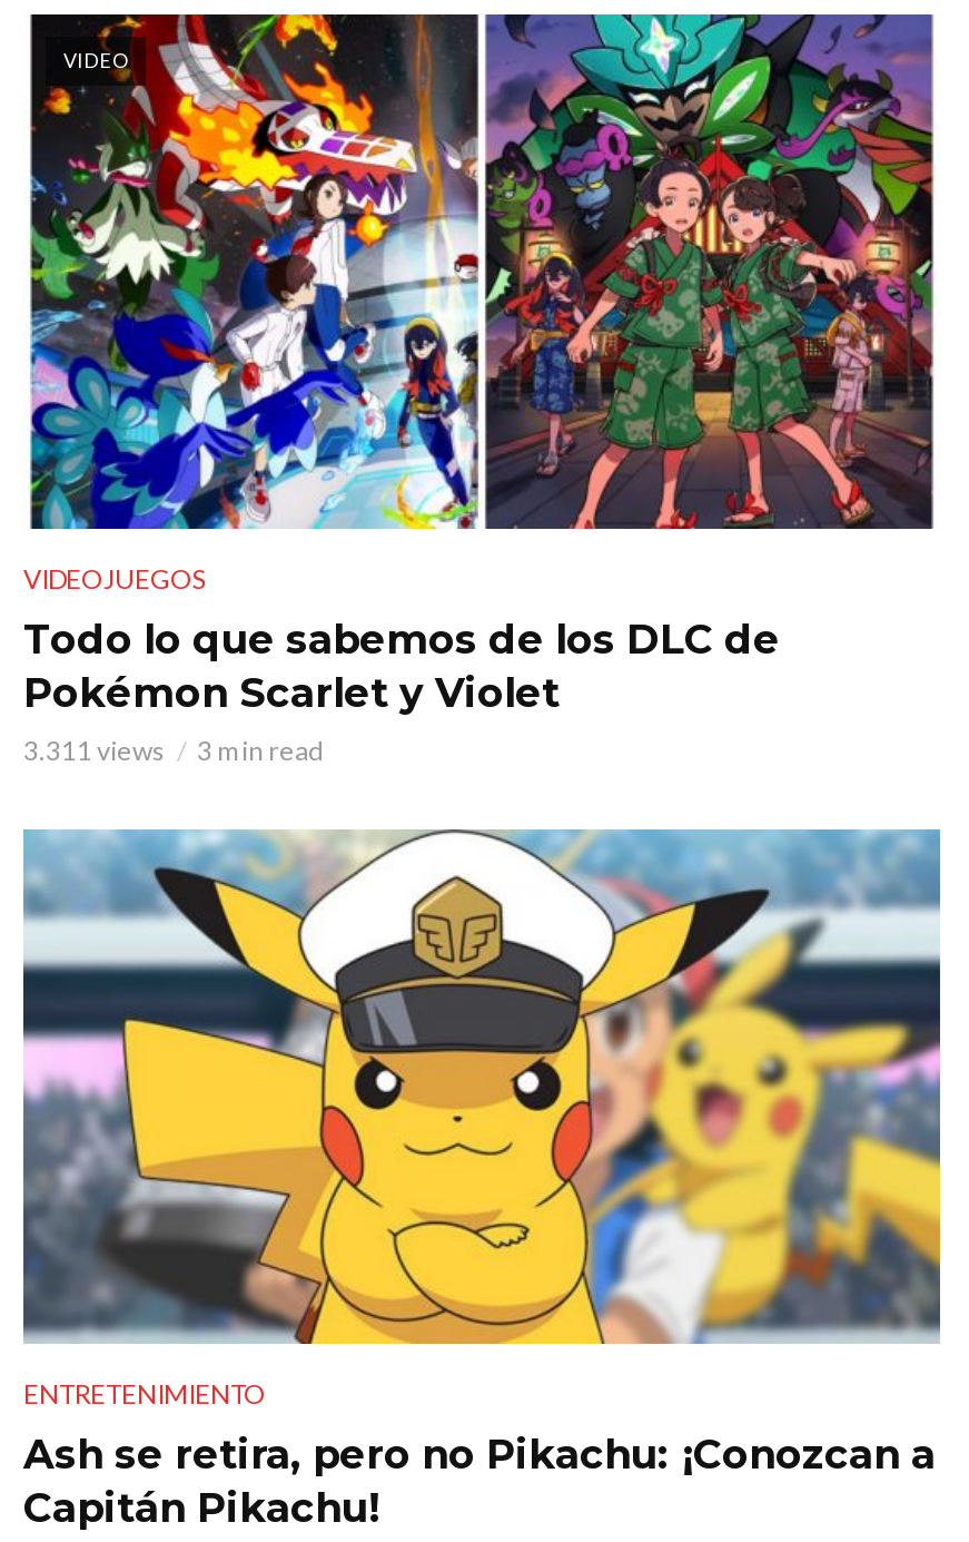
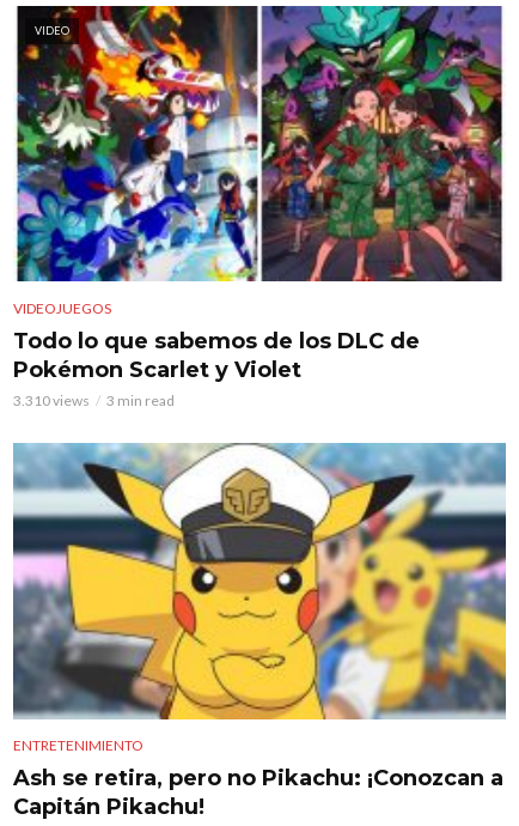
- 3.311 views 3 min read
+ 3.310 views 3 min read
